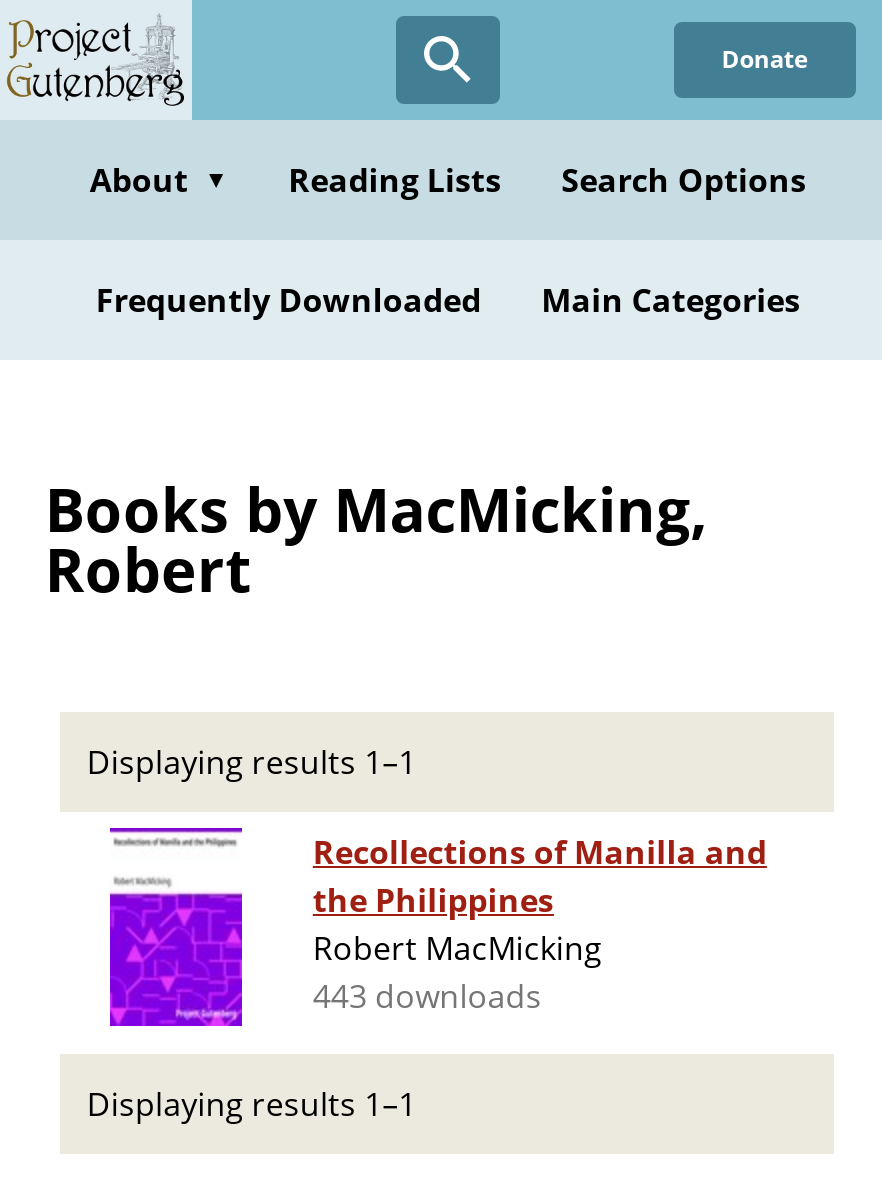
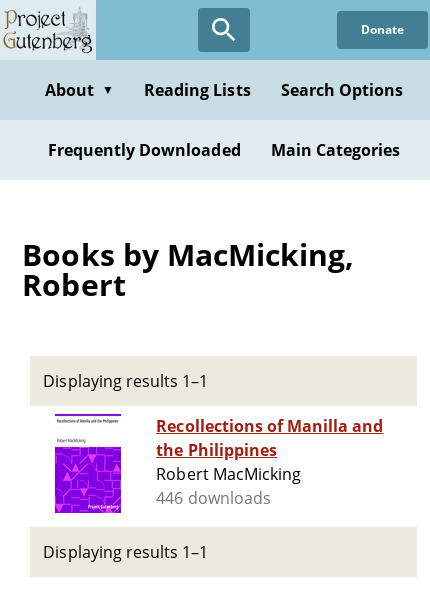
- 443 downloads
+ 446 downloads
